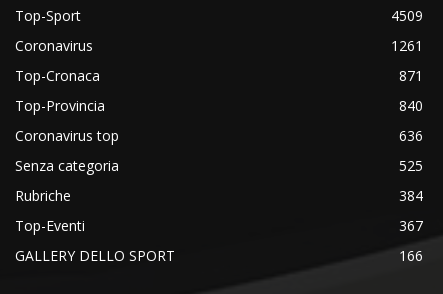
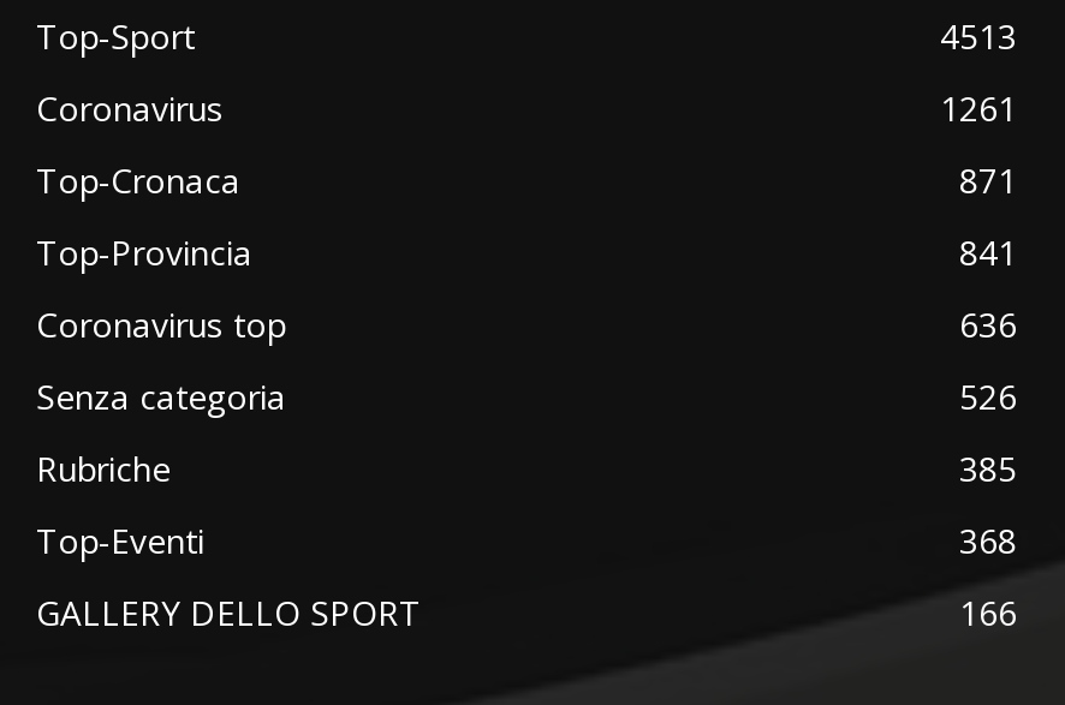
- 4509
+ 4513

- 840
+ 841

- 525
+ 526

- 384
+ 385

- 367
+ 368
